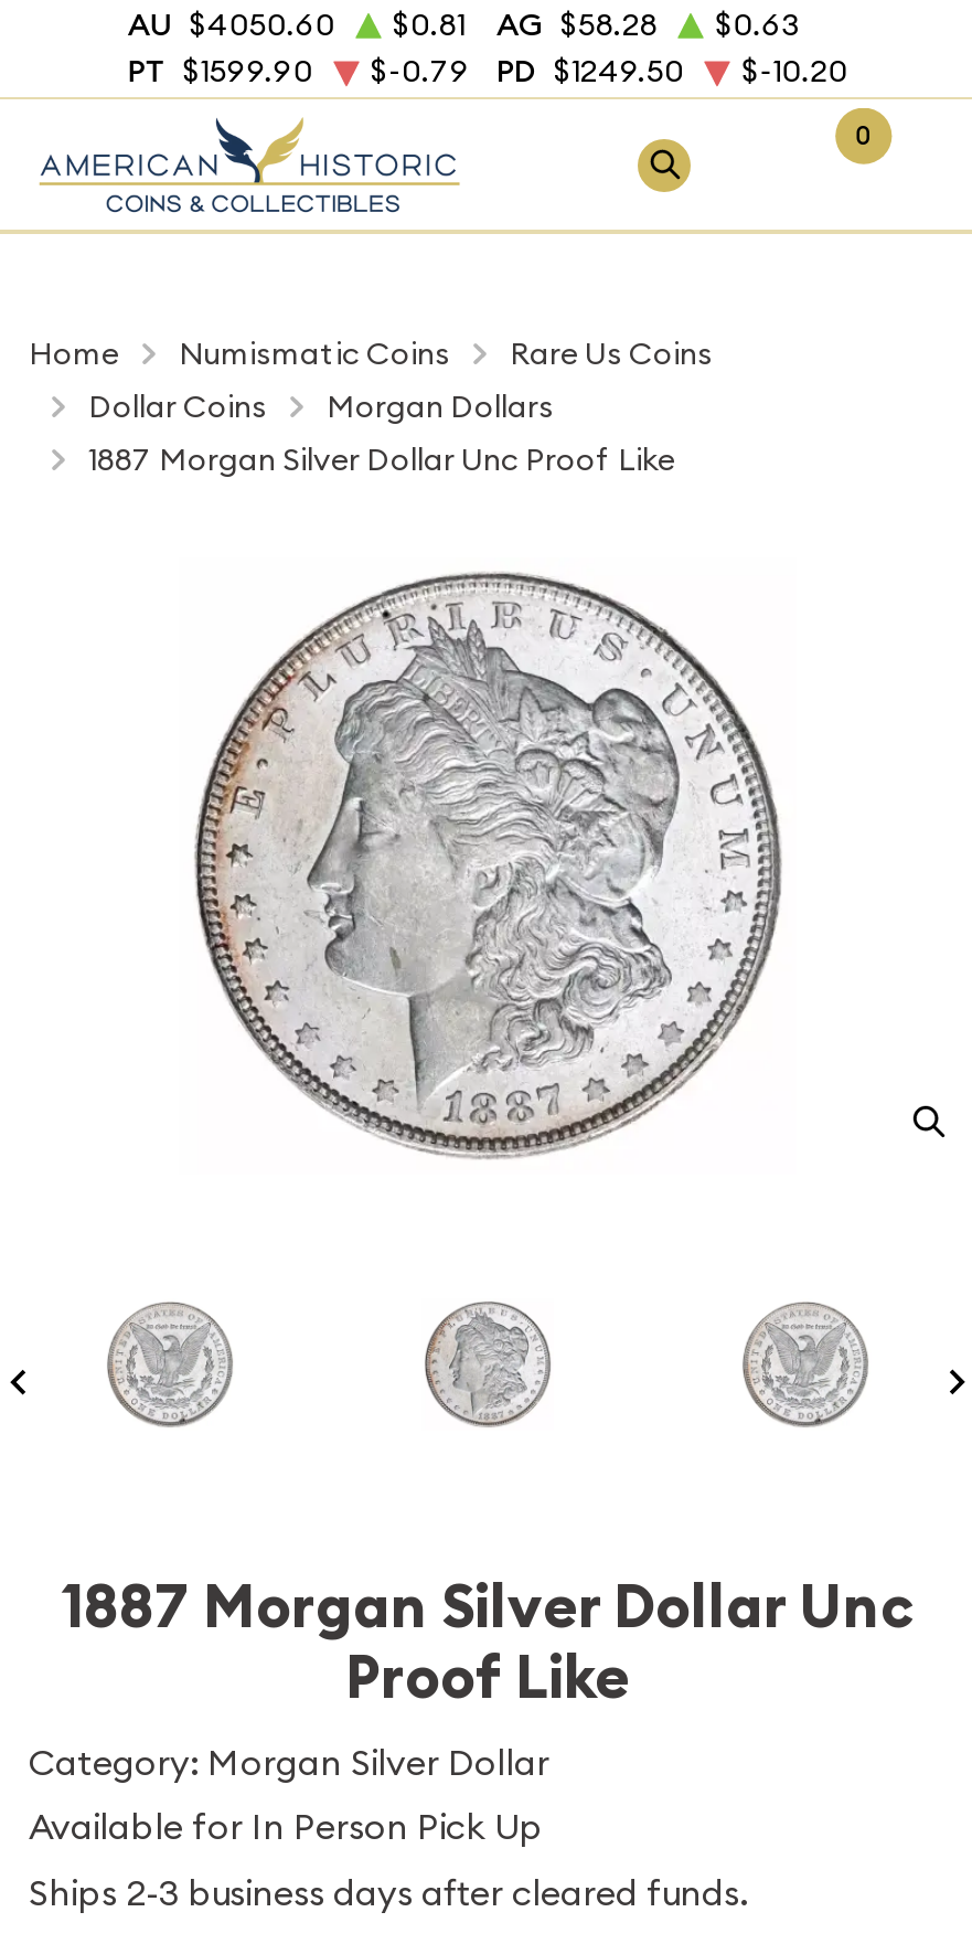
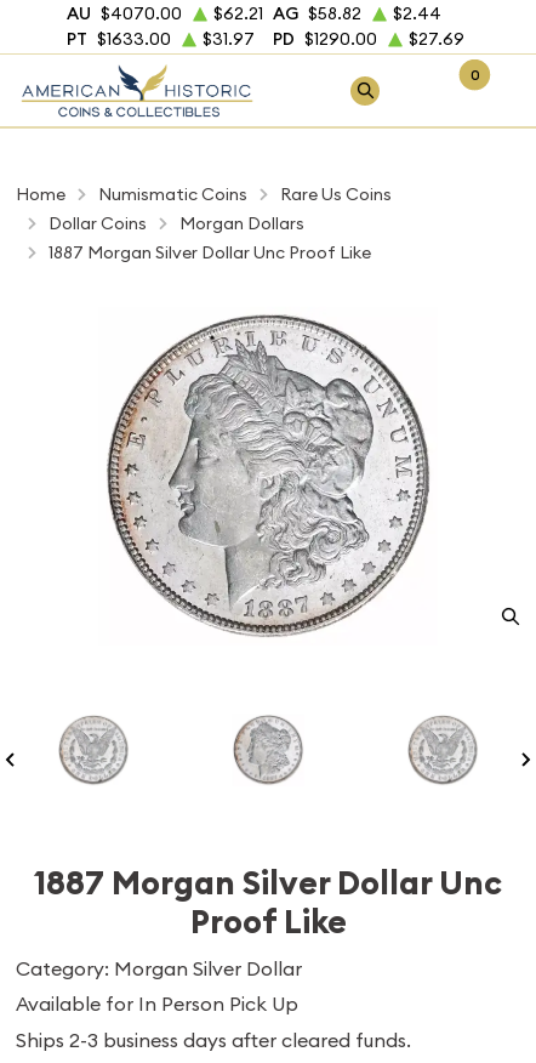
- AU $4050.60
- $0.81
- AG $58.28
- $0.63
- PT $1599.90
- $-0.79
- PD $1249.50
- $-10.20
+ AU $4070.00
+ $62.21 AG $58.82
+ $2.44
+ PT $1633.00
+ $31.97
+ PD $1290.00
+ $27.69
